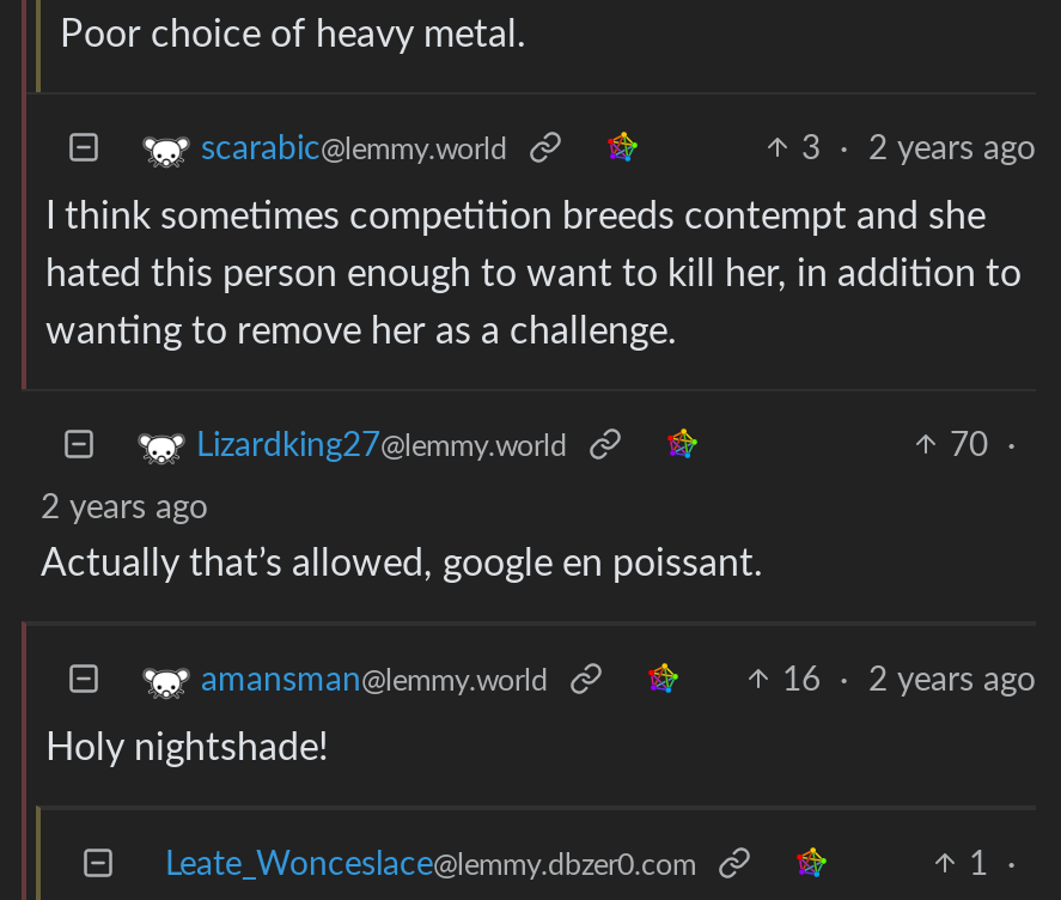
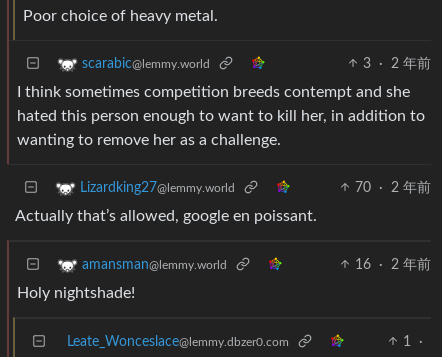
- 3 · 2 years ago
+ 3 · 2 年前

- 70 ·
- 2 years ago
+ 70 · 2 年前

- 16 · 2 years ago
+ 16 · 2 年前
